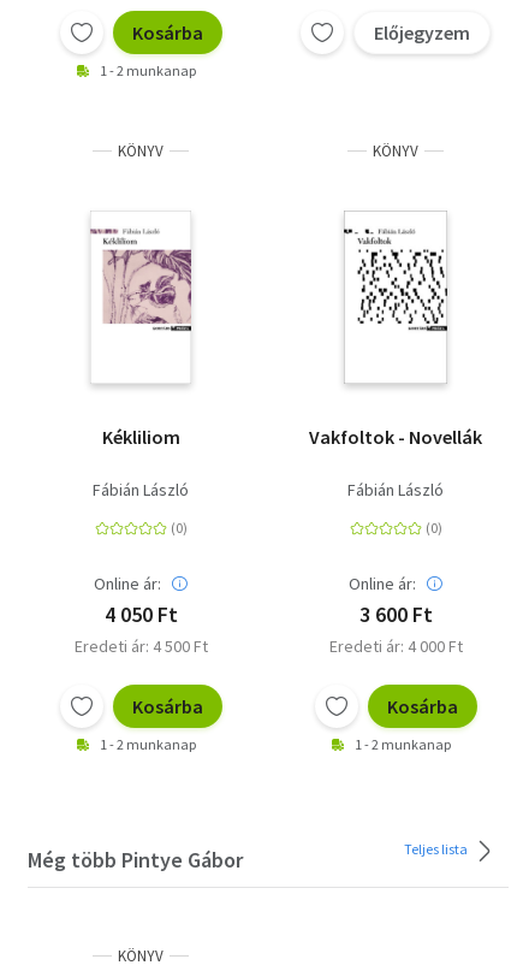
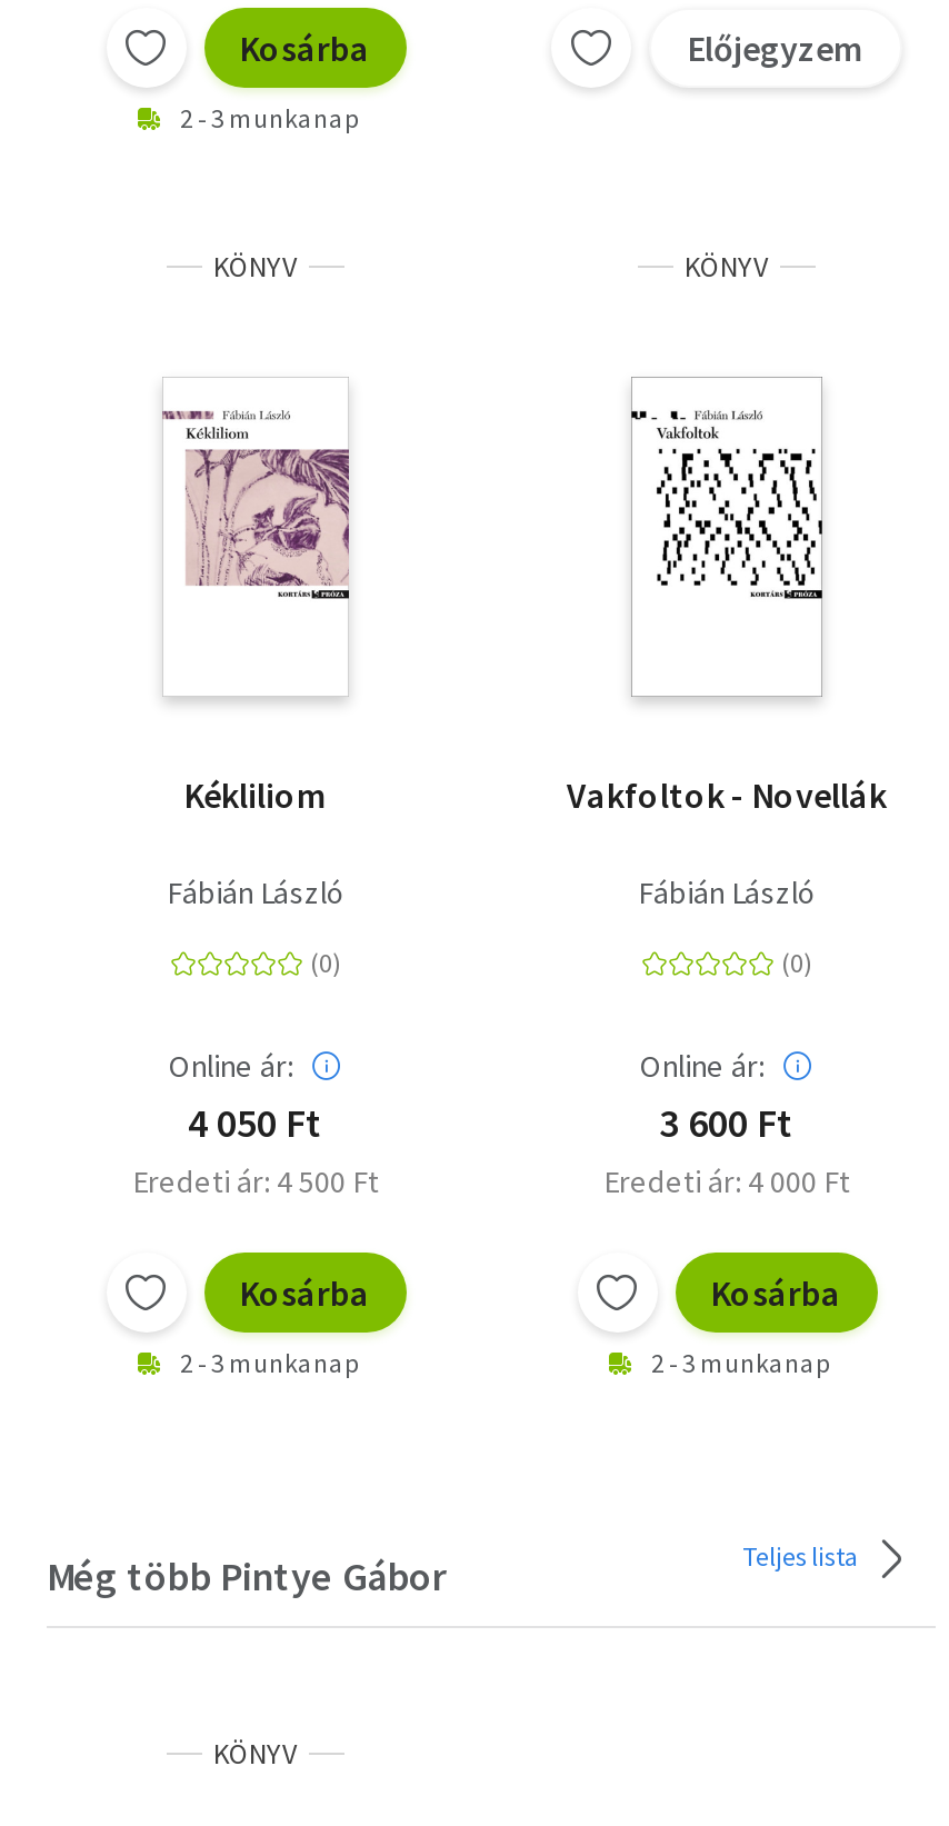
- 1 - 2 munkanap
+ 2 - 3 munkanap

- 1 - 2 munkanap
+ 2 - 3 munkanap

- 1 - 2 munkanap
+ 2 - 3 munkanap
